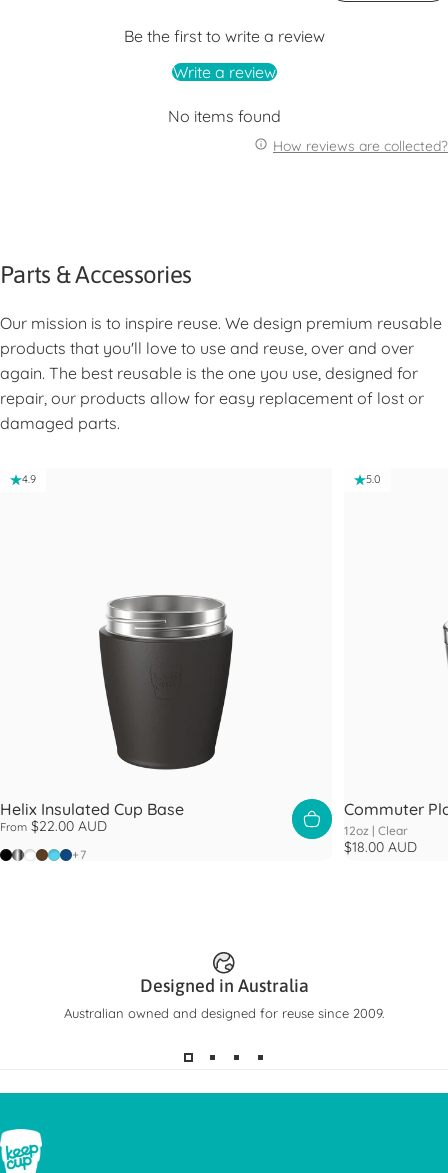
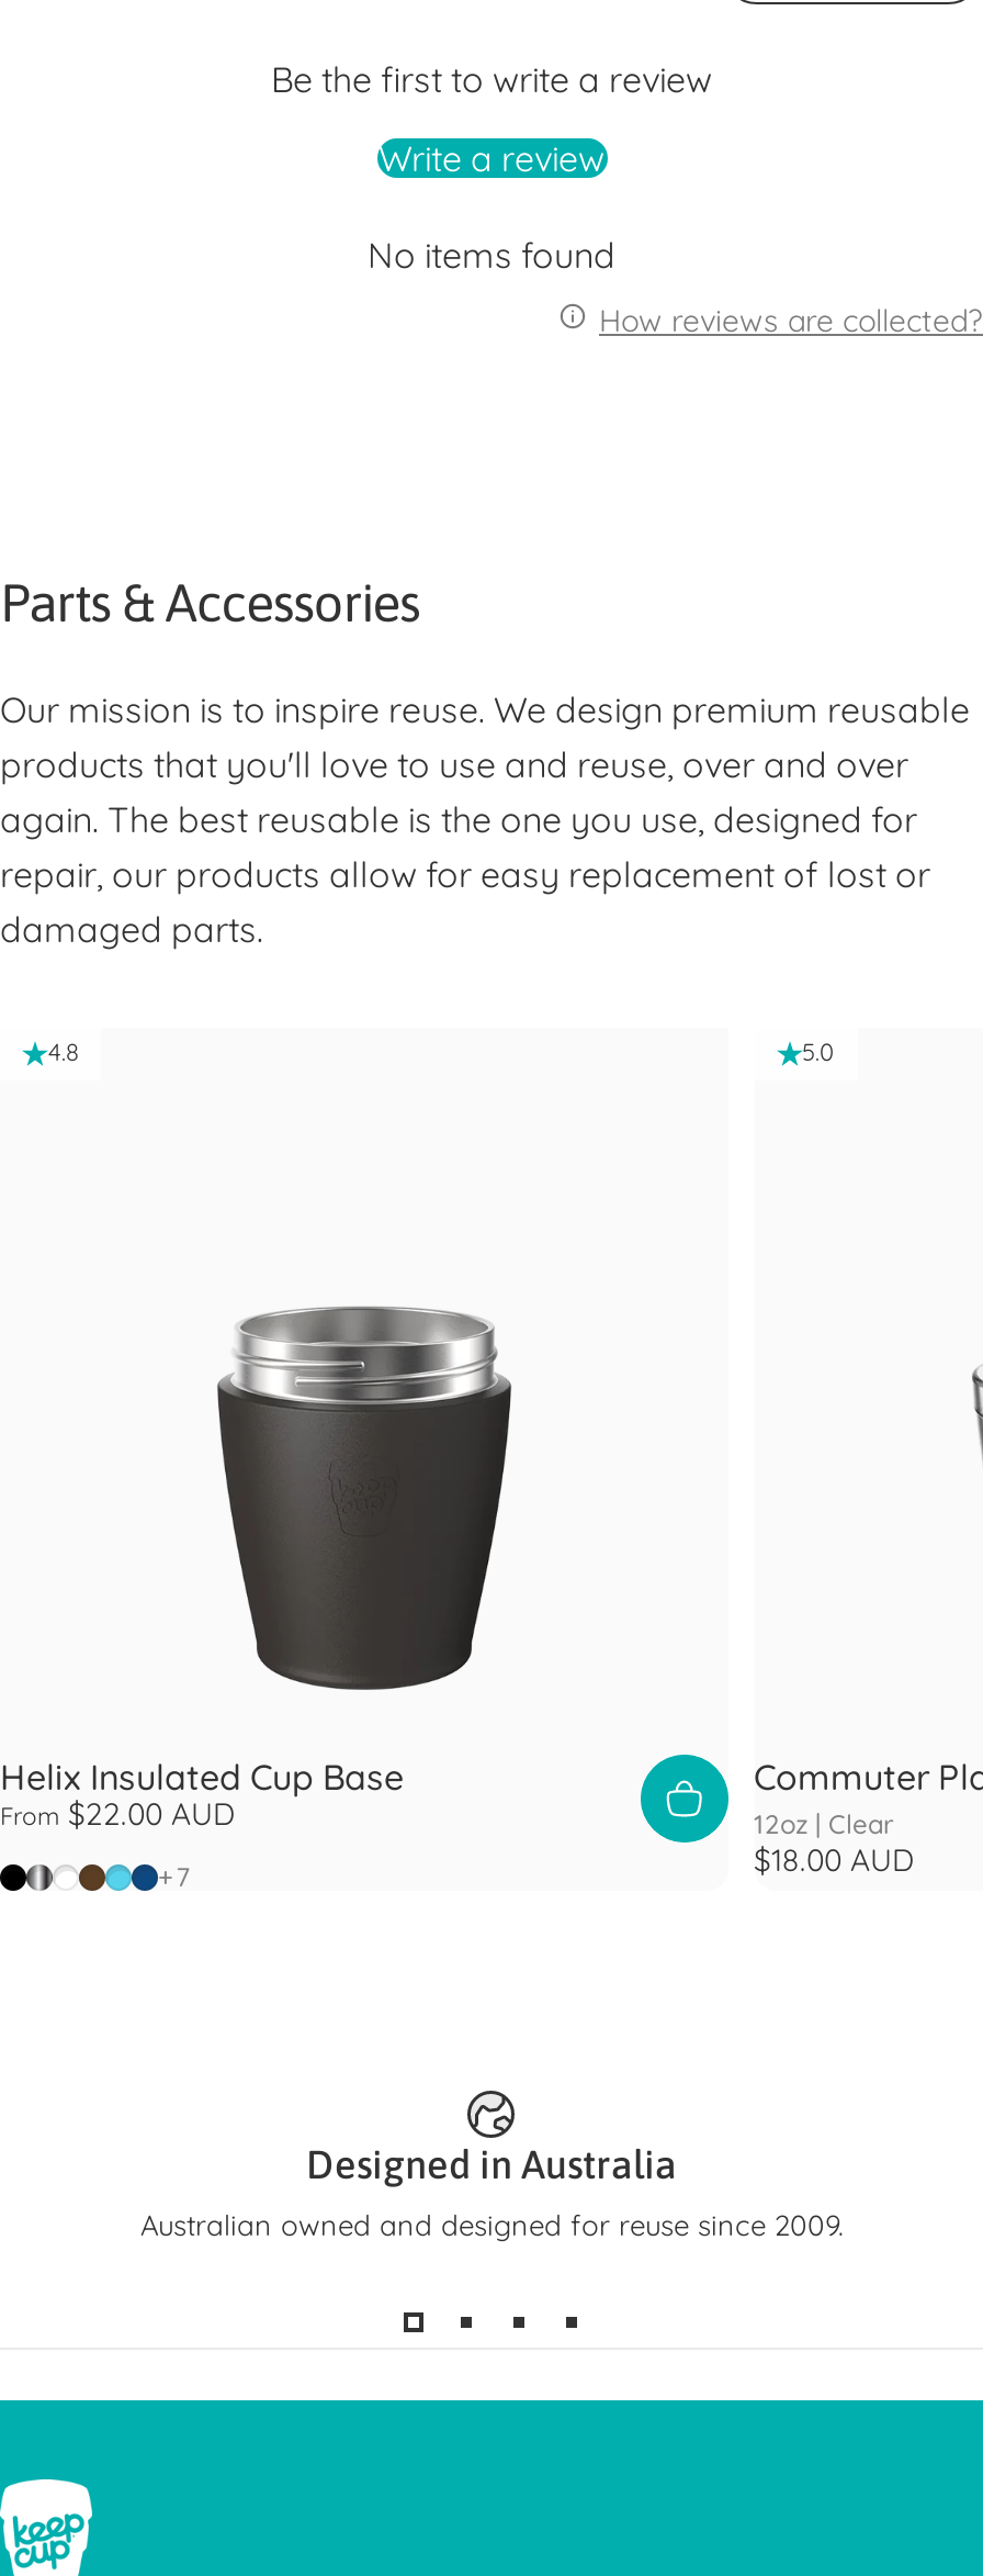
- 4.9
+ 4.8
